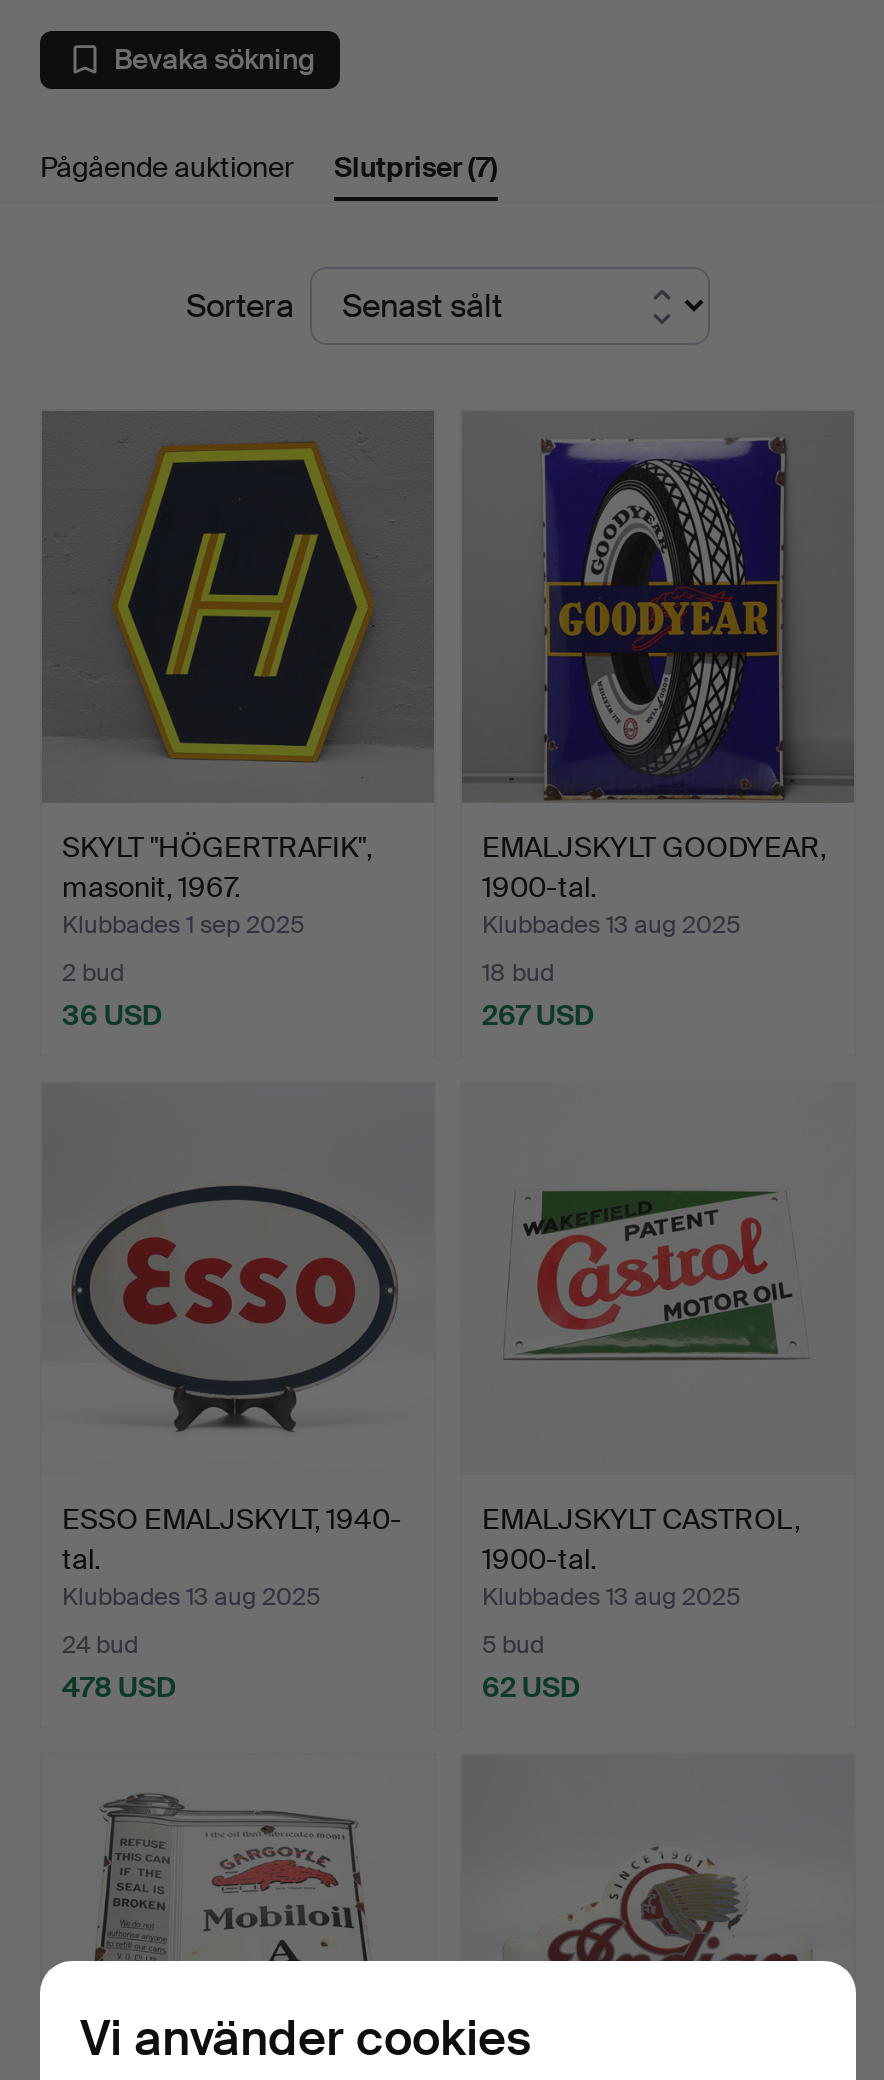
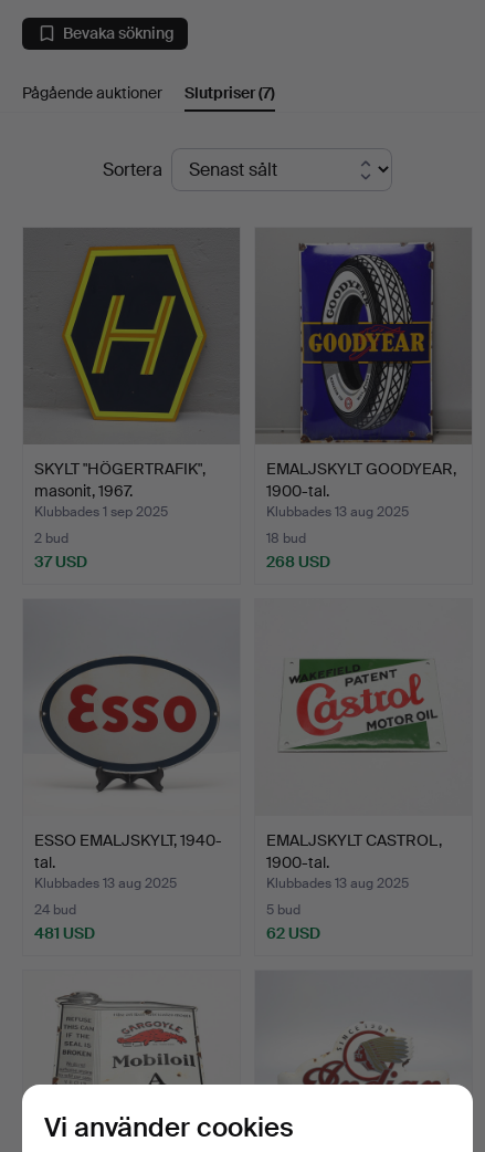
- 36 USD
+ 37 USD

- 267 USD
+ 268 USD

- 478 USD
+ 481 USD
